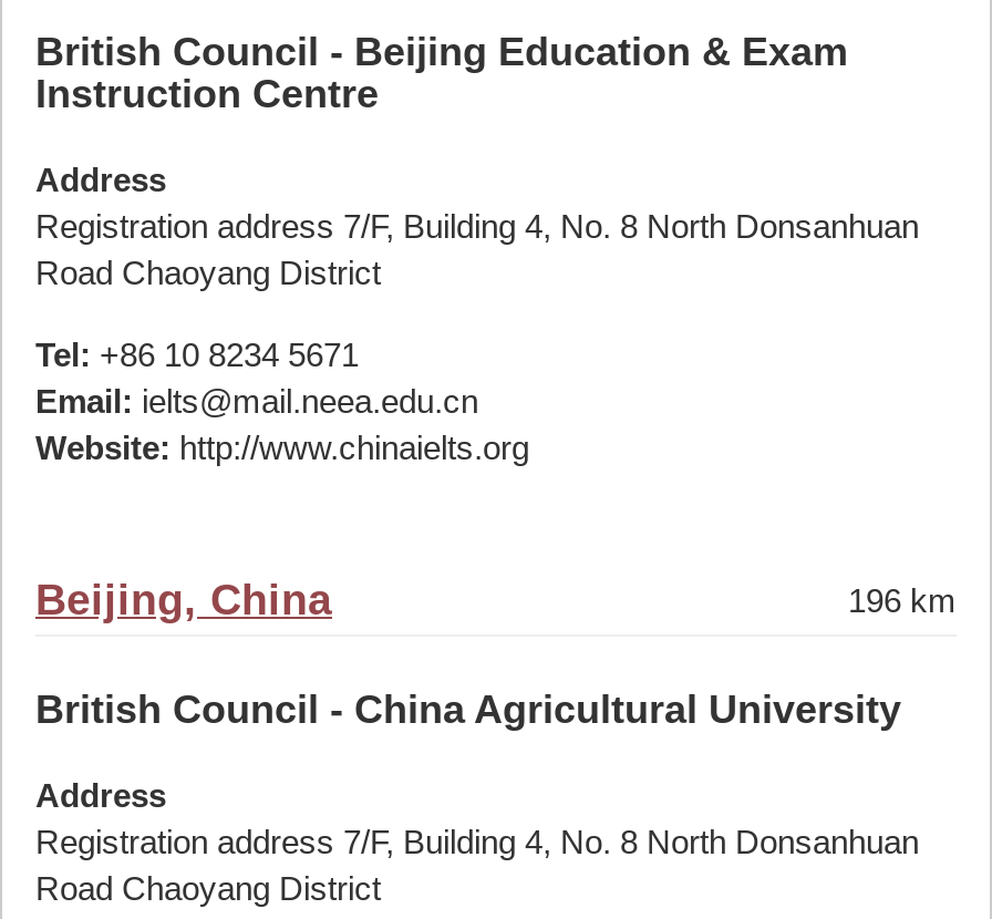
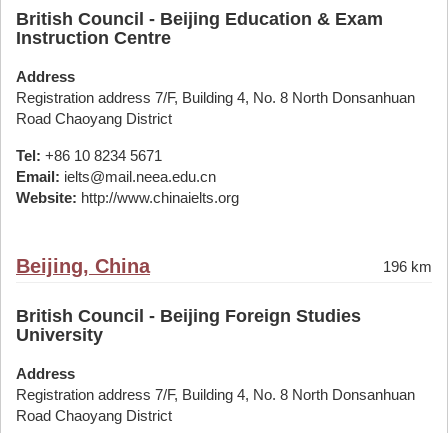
- British Council - China Agricultural University
+ British Council - Beijing Foreign Studies
+ University
